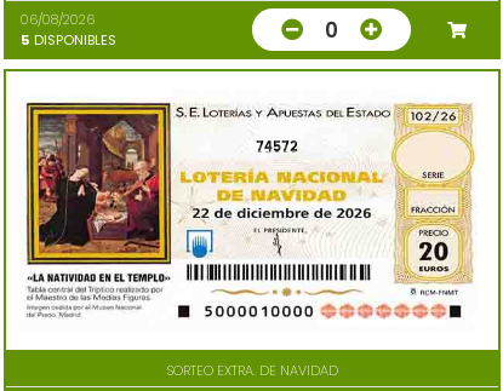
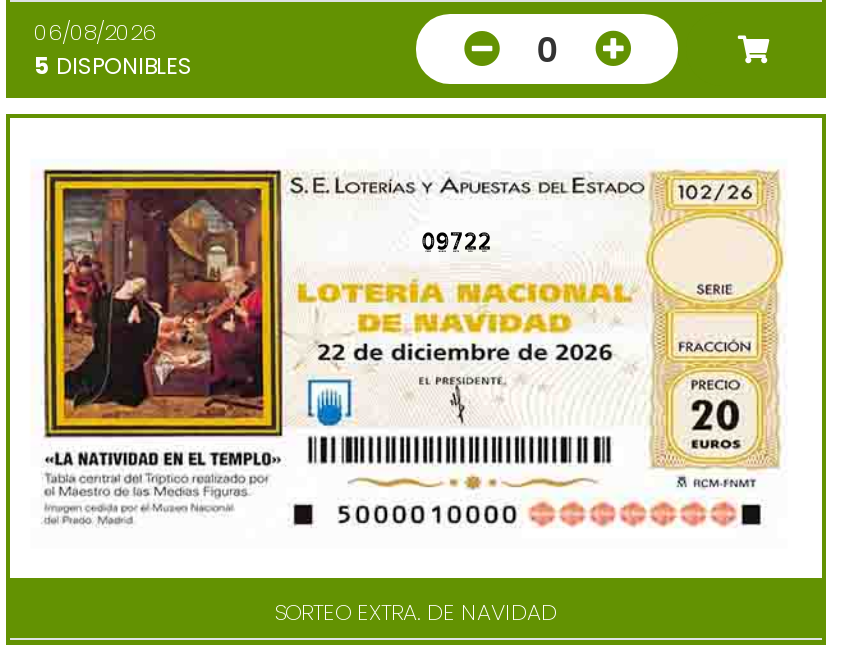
- 74572
+ 09722
